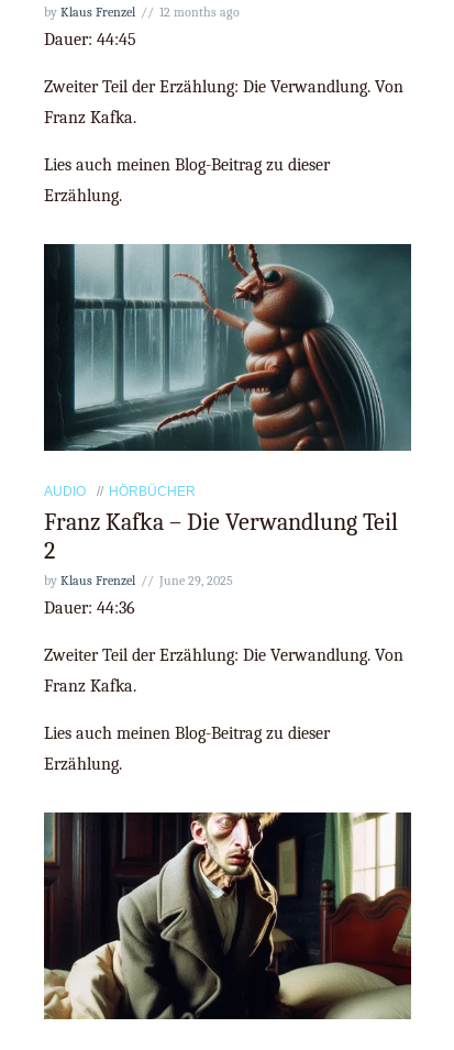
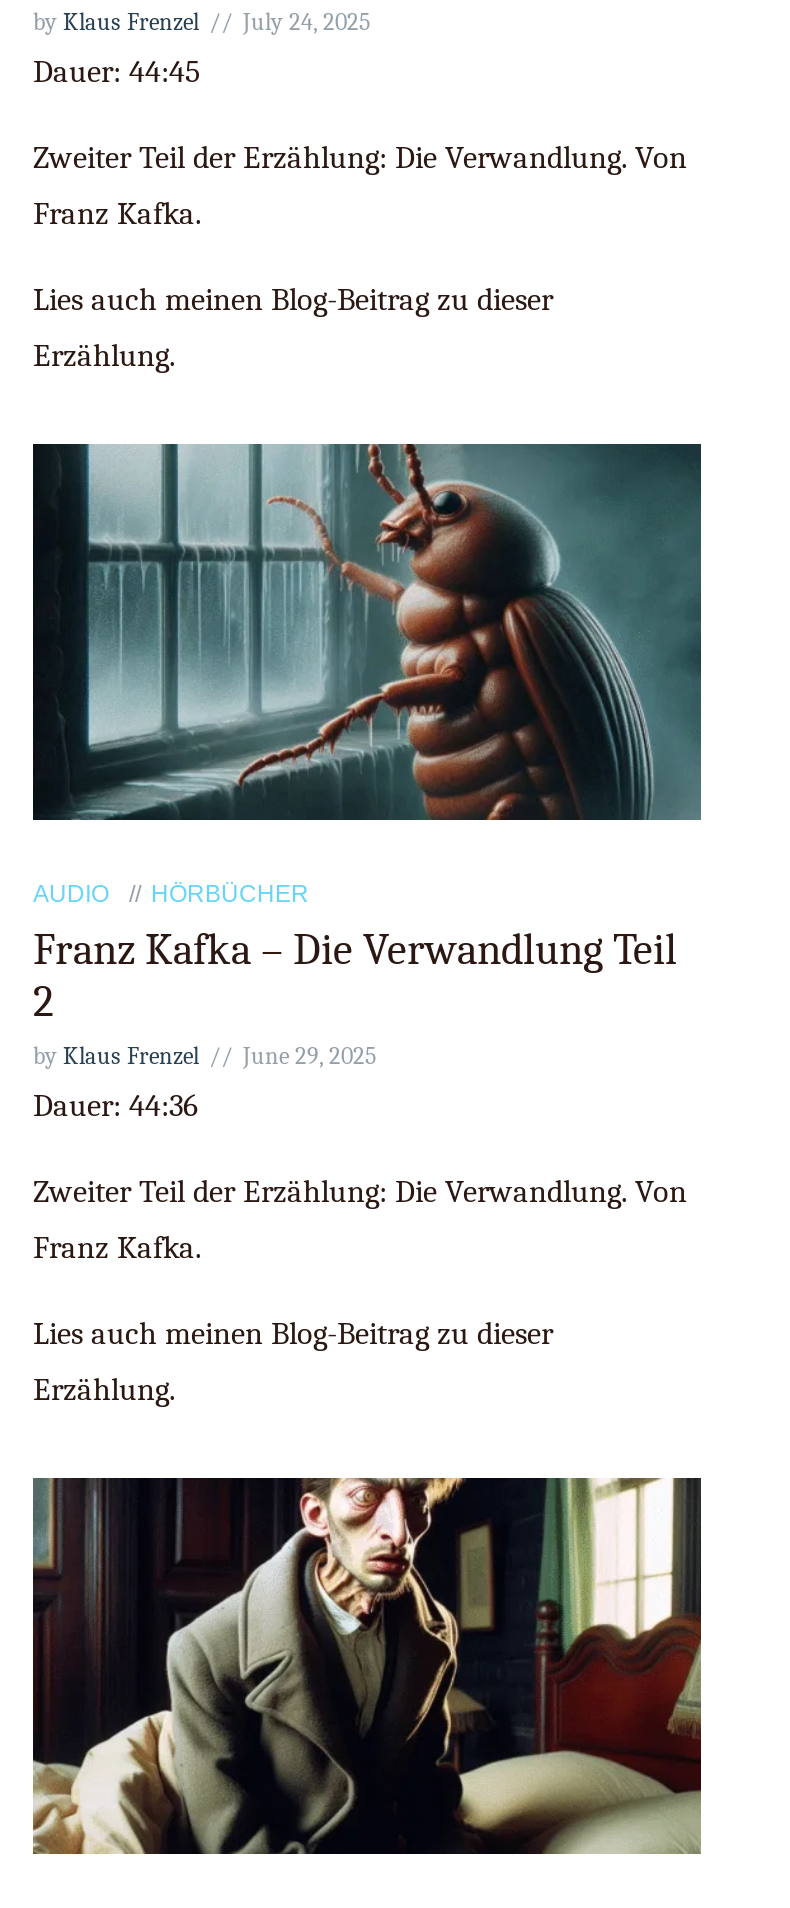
- by Klaus Frenzel 12 months ago
+ by Klaus Frenzel July 24, 2025
